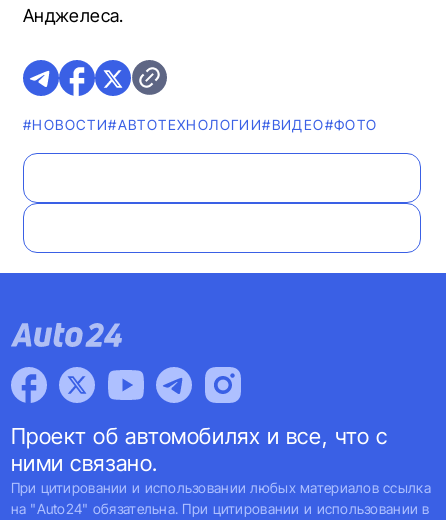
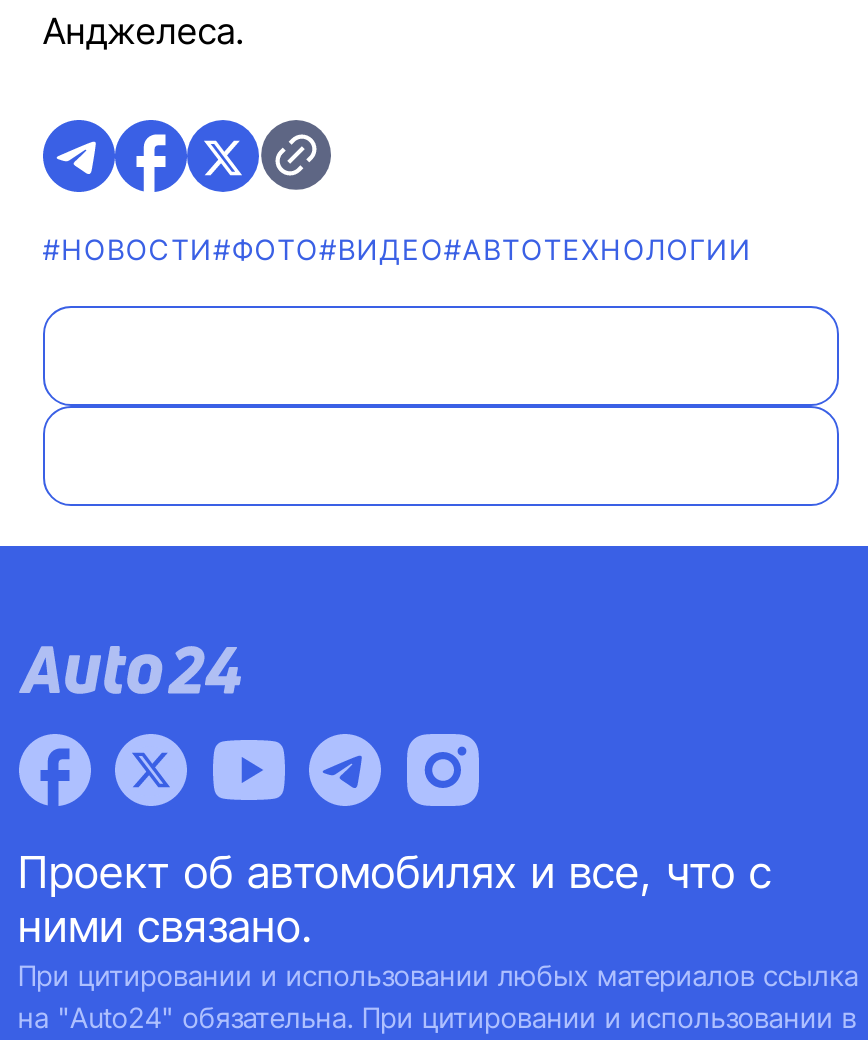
- #НОВОСТИ#АВТОТЕХНОЛОГИИ#ВИДЕО#ФОТО
+ #НОВОСТИ#ФОТО#ВИДЕО#АВТОТЕХНОЛОГИИ
